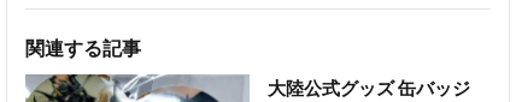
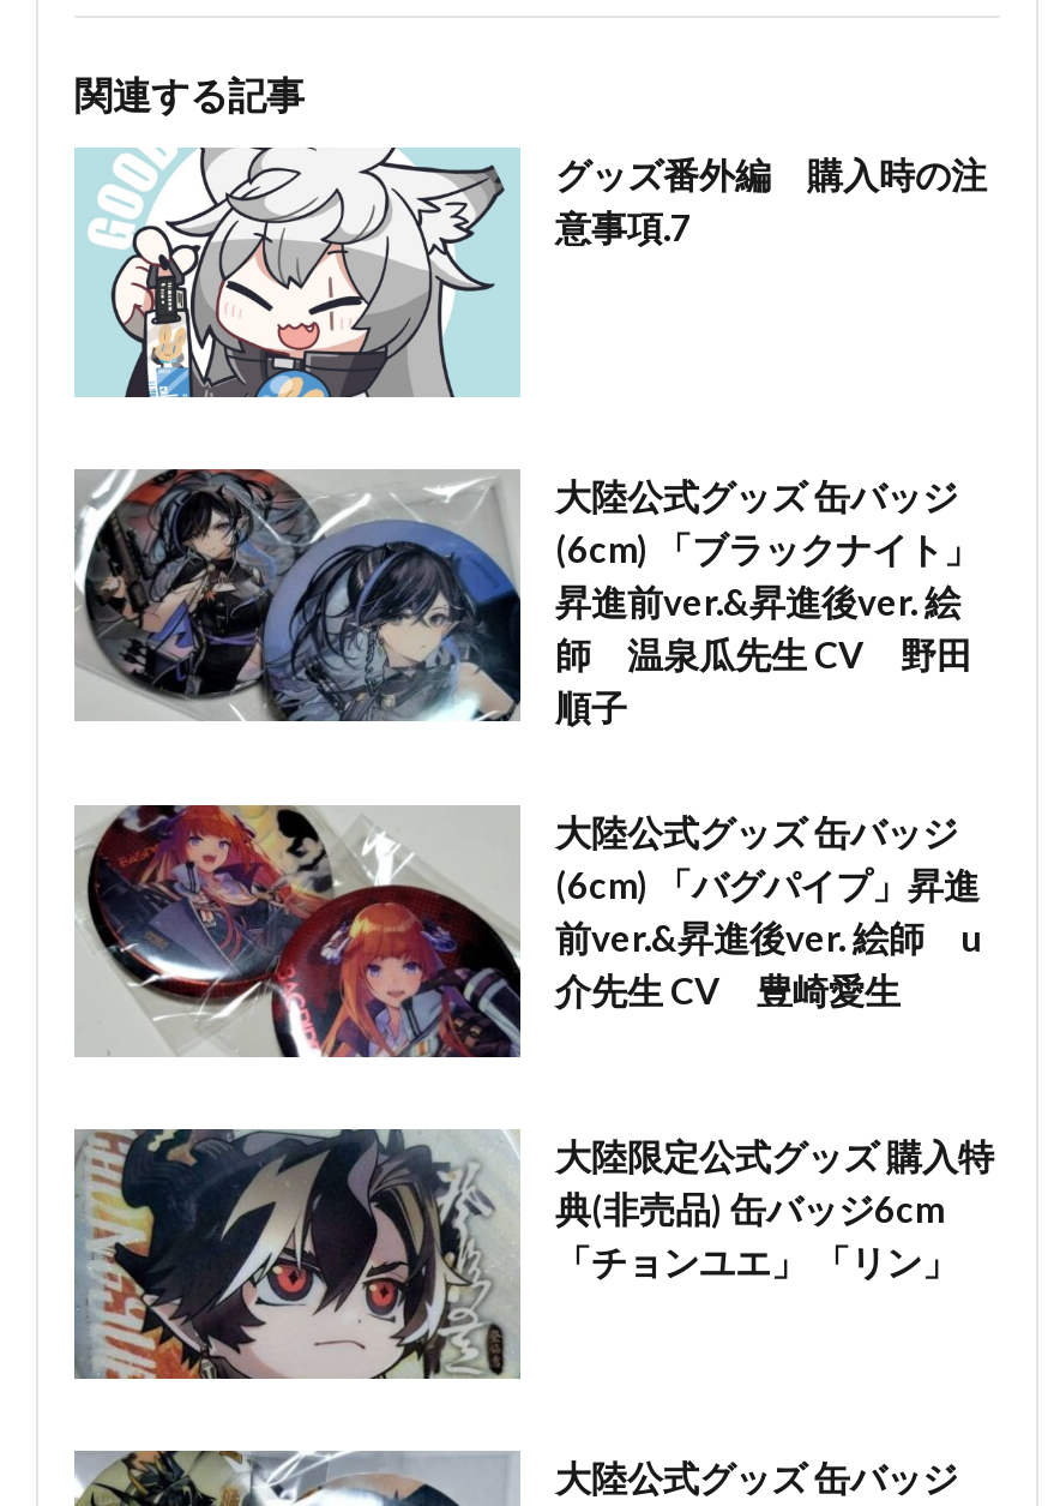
+ [image]
+ グッズ番外編 購入時の注
+ 意事項.7

+ [image]
+ 大陸公式グッズ 缶バッジ
+ (6cm) 「ブラックナイト」
+ 昇進前ver.&昇進後ver. 絵
+ 師 温泉瓜先生 CV 野田
+ 順子
+ 大陸公式グッズ 缶バッジ
+ (6cm) 「バグパイプ」昇進
+ 前ver.&昇進後ver. 絵師 u
+ 介先生 CV 豊崎愛生

+ [image]
+ 大陸限定公式グッズ 購入特
+ 典(非売品) 缶バッジ6cm
+ 「チョンユエ」 「リン」

+ [image]
